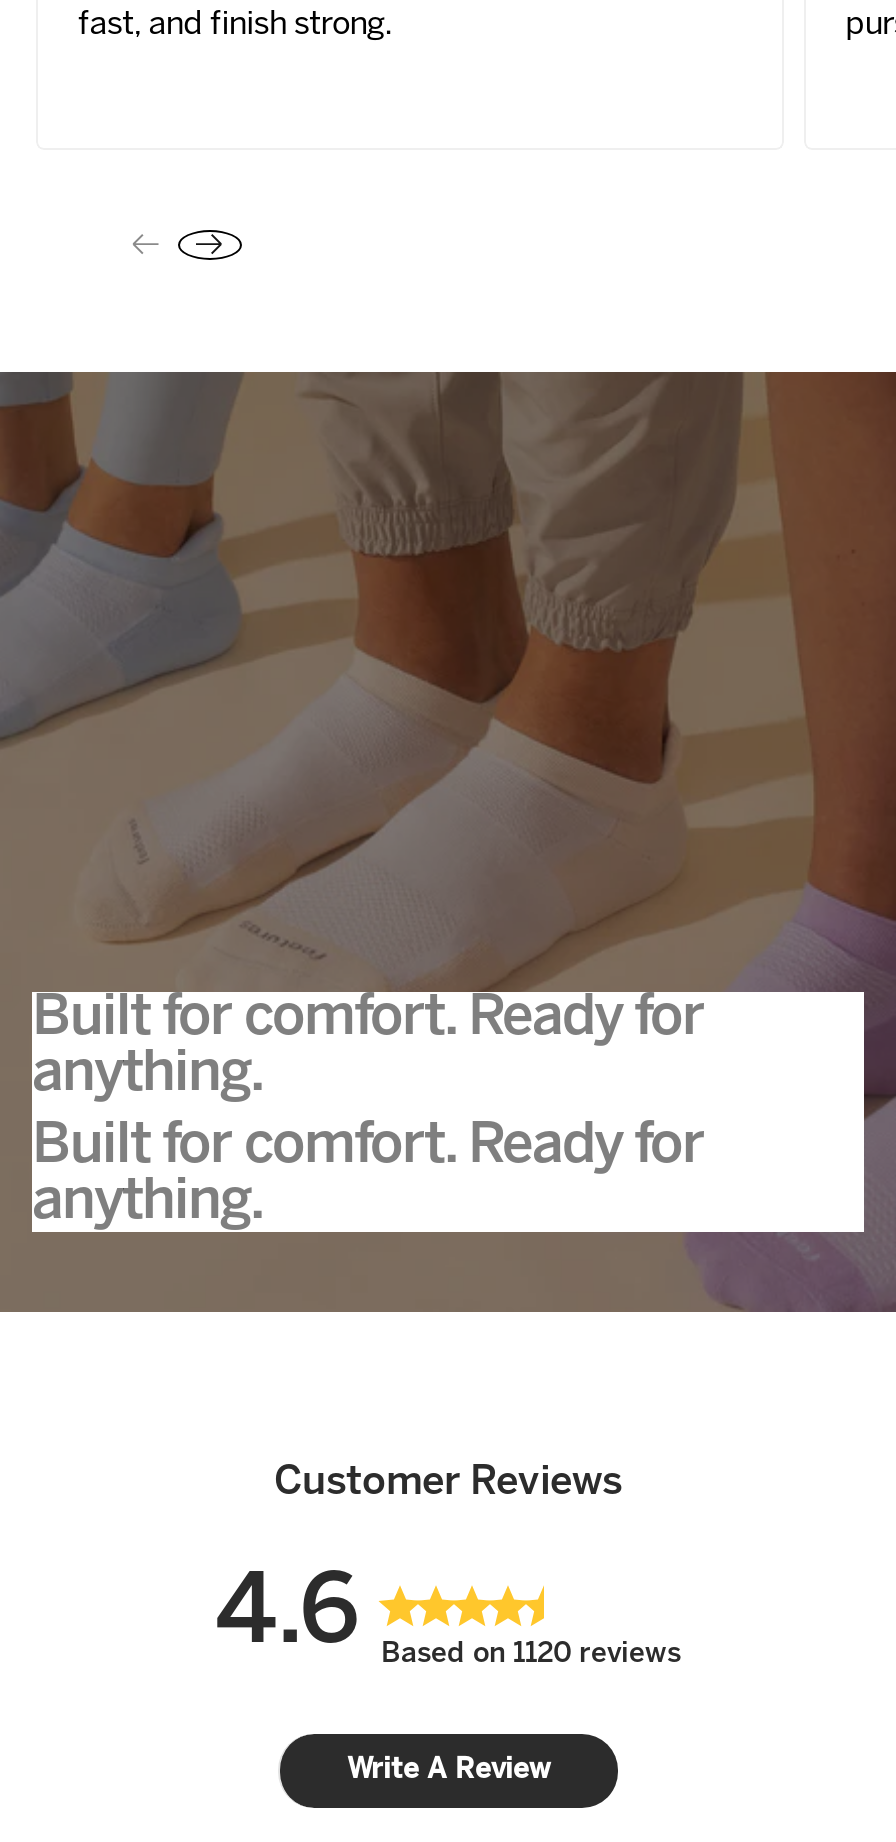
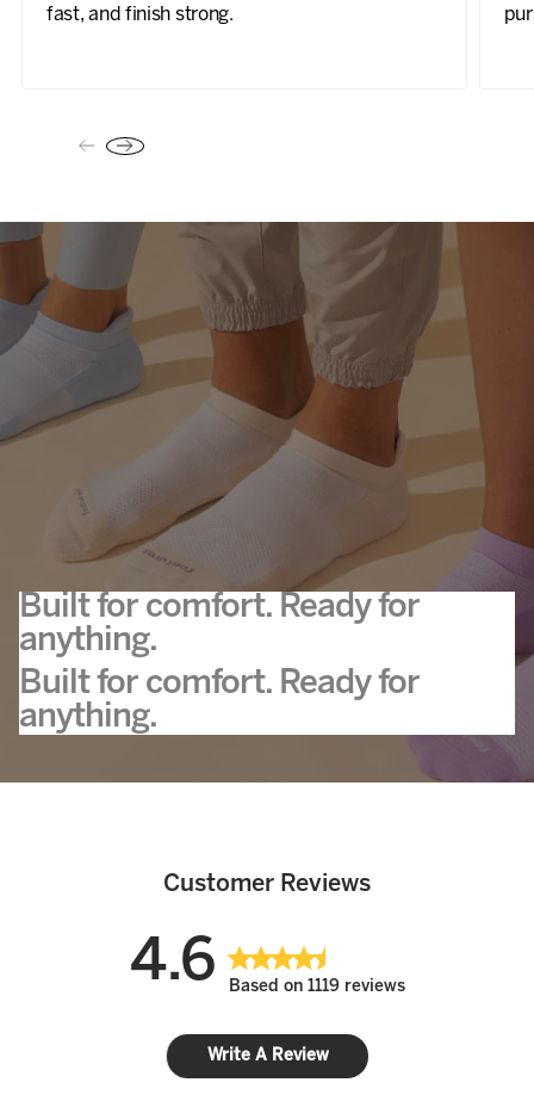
- Based on 1120 reviews
+ Based on 1119 reviews
